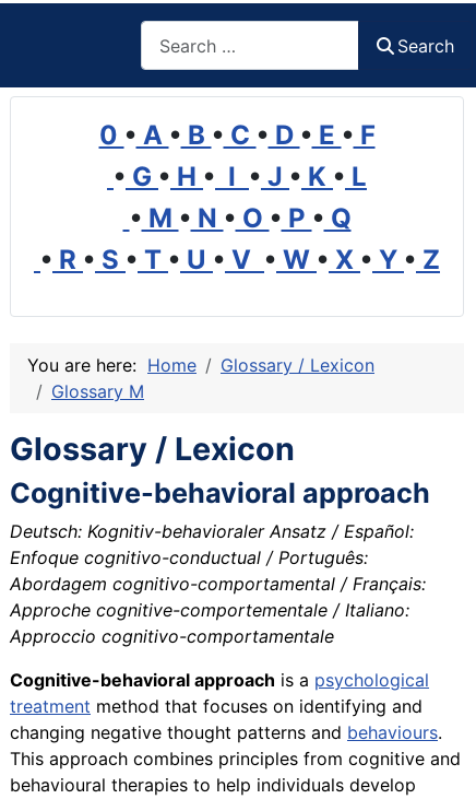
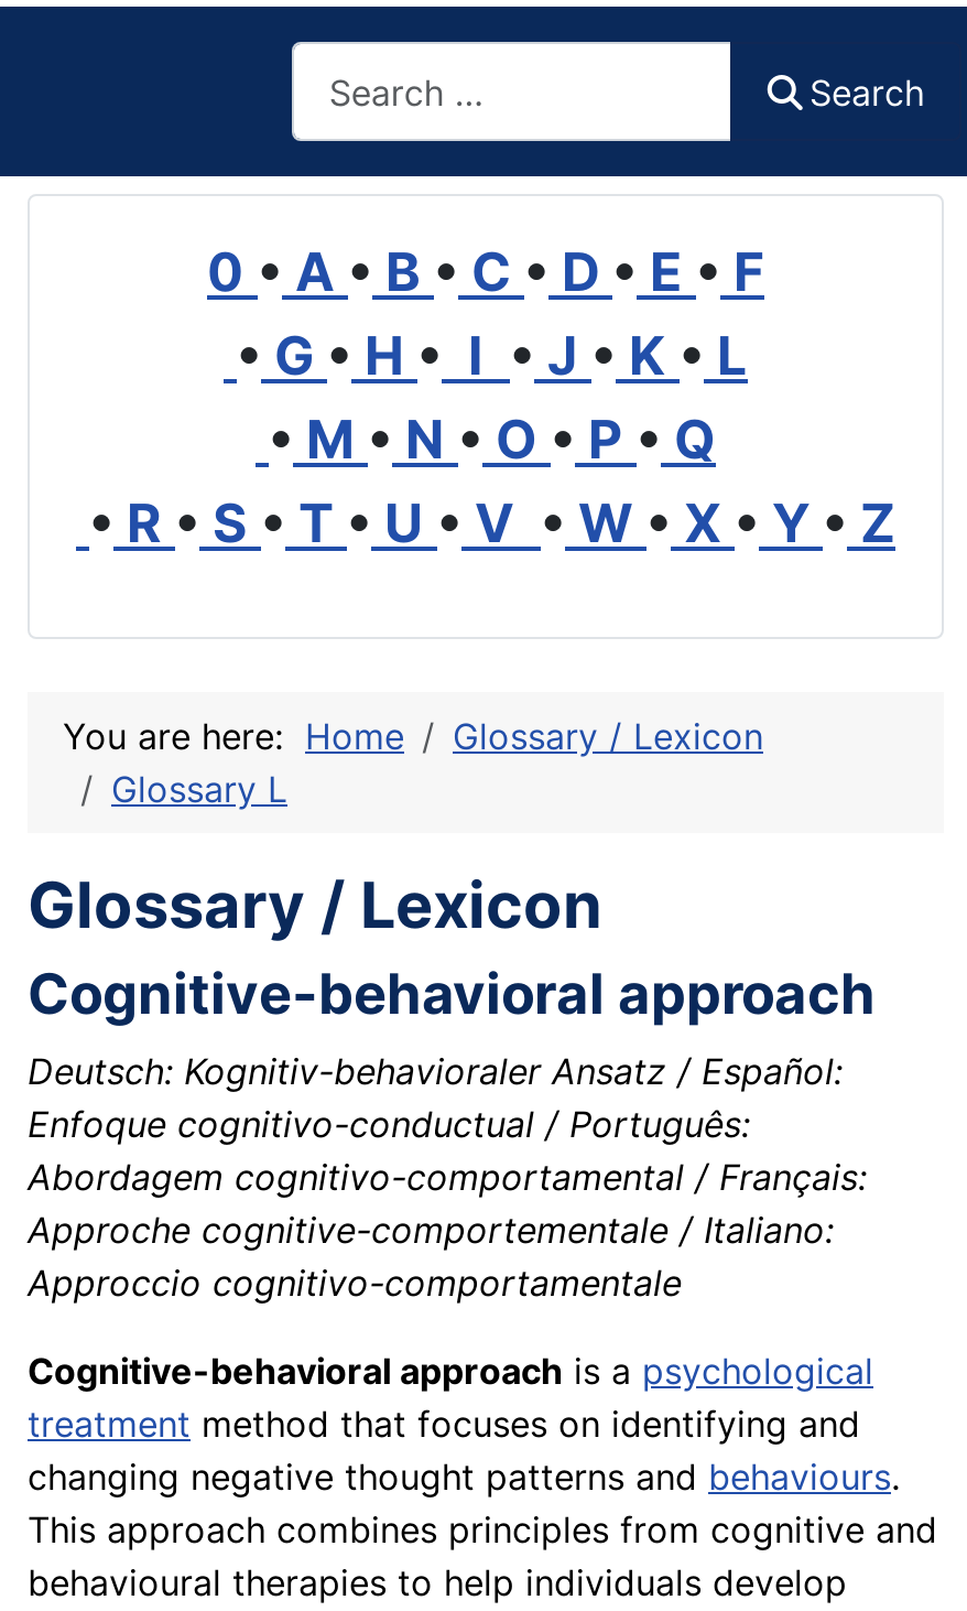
- Glossary M
+ Glossary L
